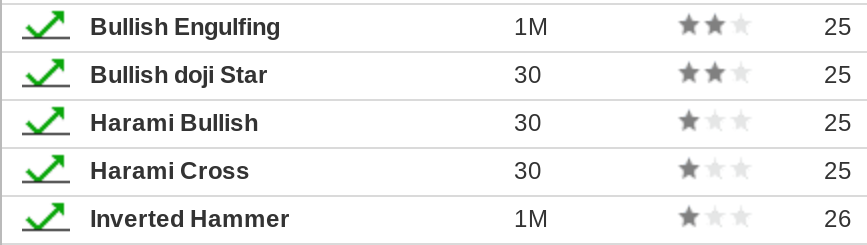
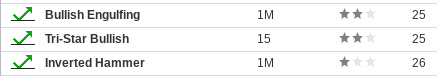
- Bullish doji Star
- 30
- 25
- Harami Bullish
- 30
- 25
- Harami Cross
- 30
+ Tri-Star Bullish
+ 15
